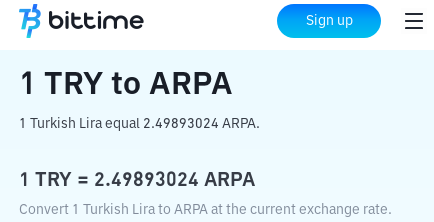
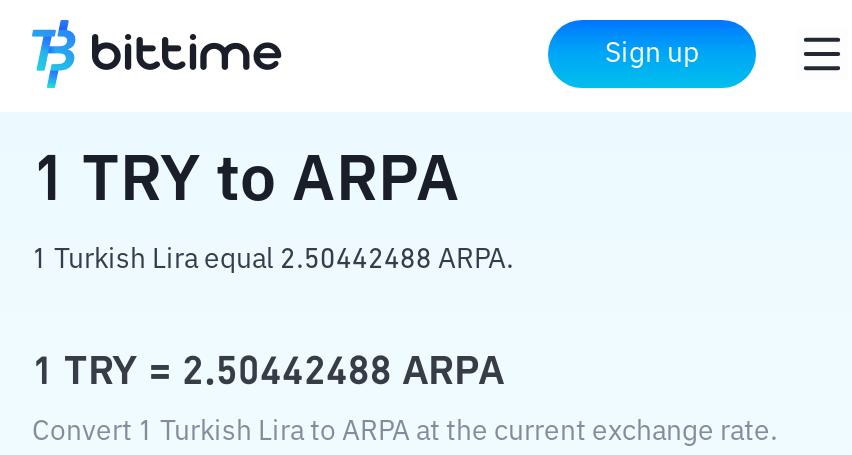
- 1 Turkish Lira equal 2.49893024 ARPA.
+ 1 Turkish Lira equal 2.50442488 ARPA.

- 1 TRY = 2.49893024 ARPA
+ 1 TRY = 2.50442488 ARPA
